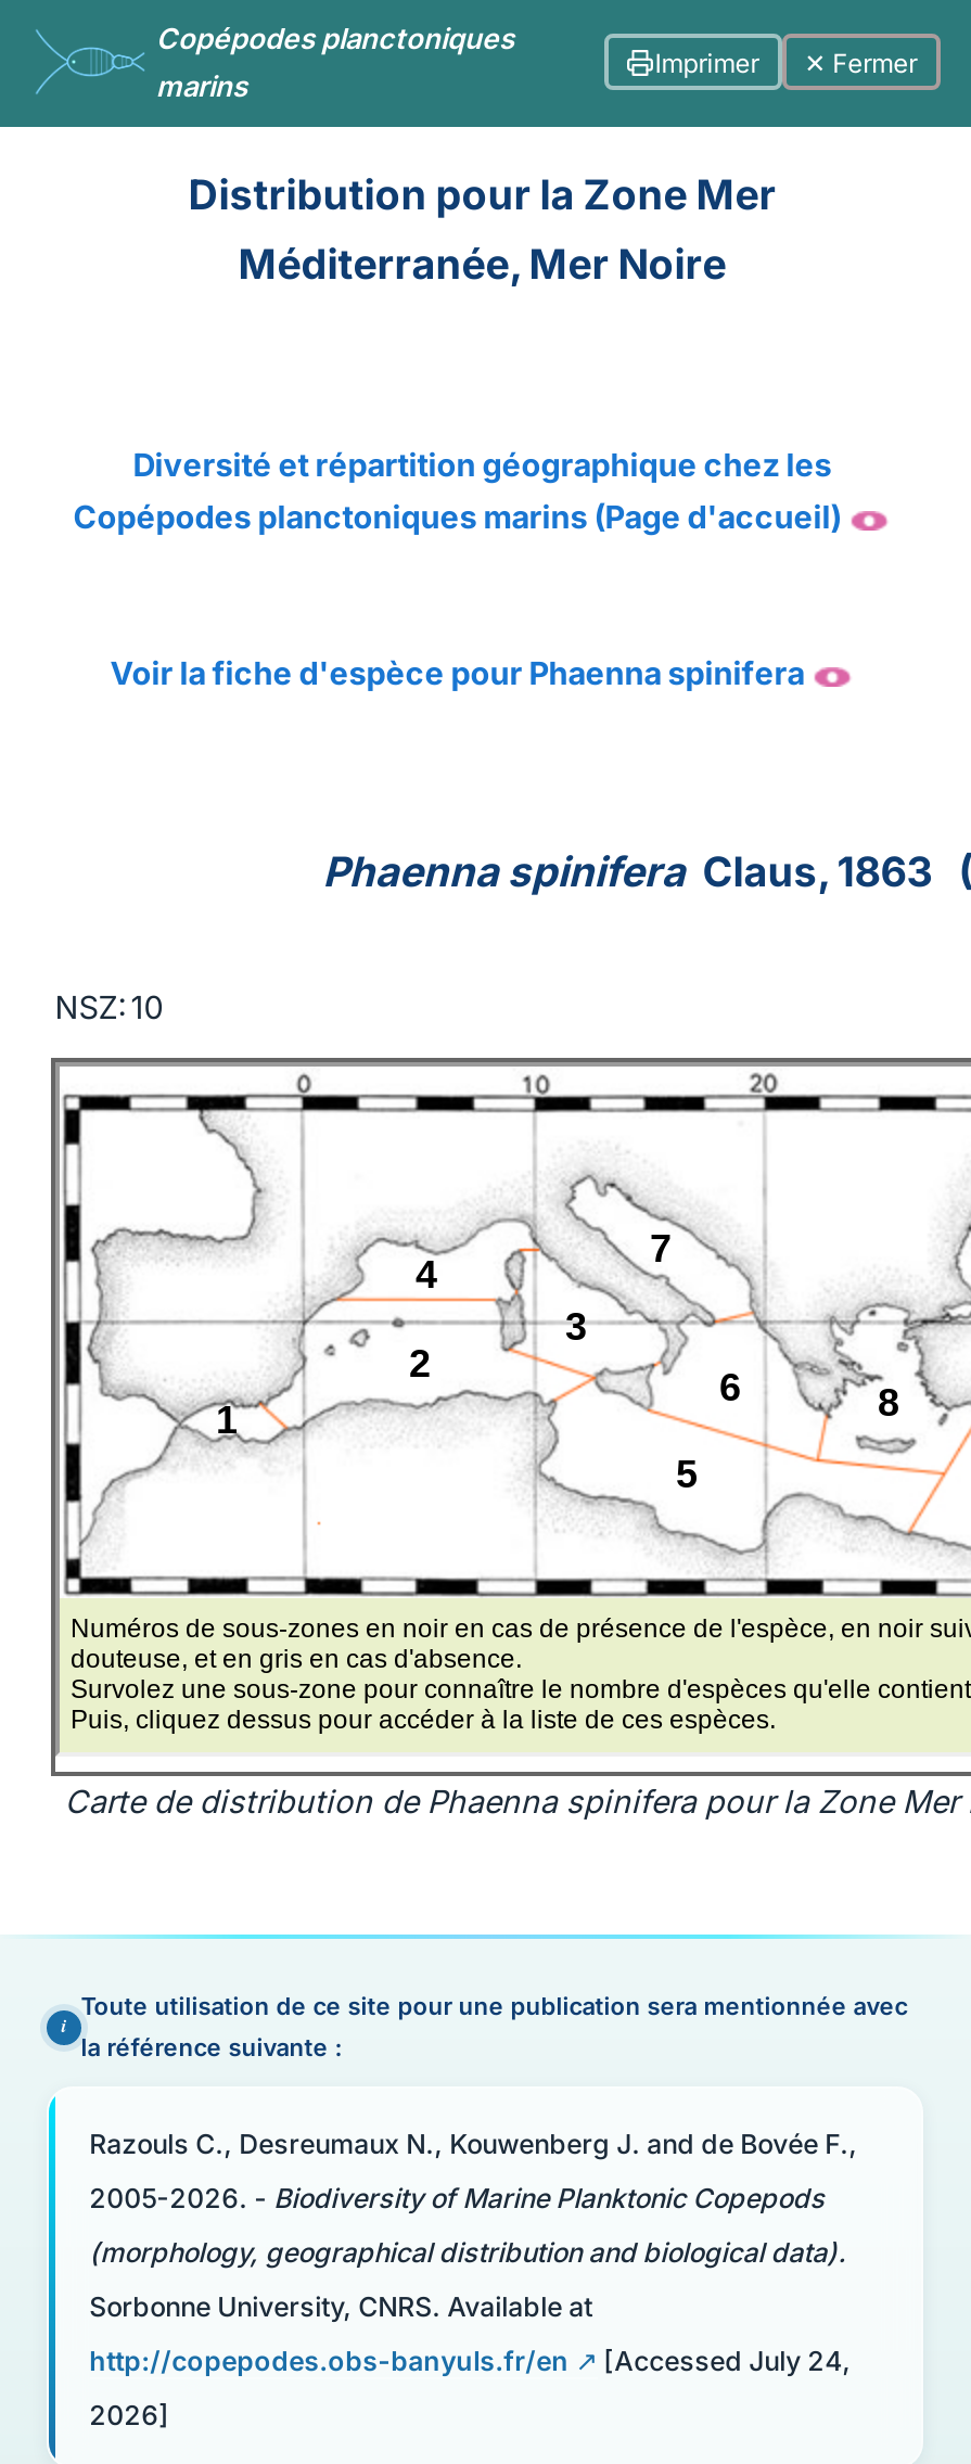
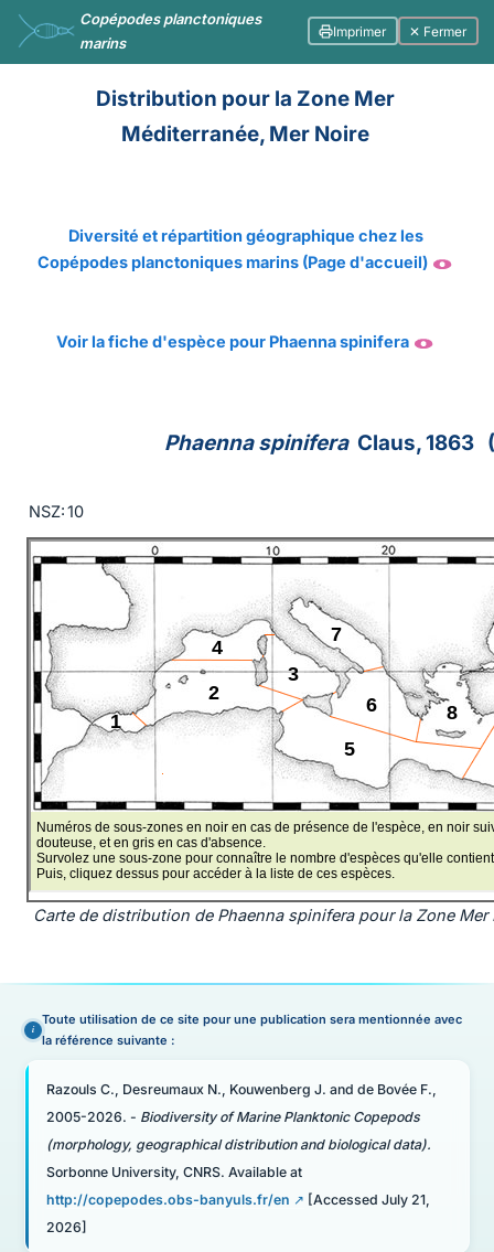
- [Accessed July 24,
+ [Accessed July 21,
